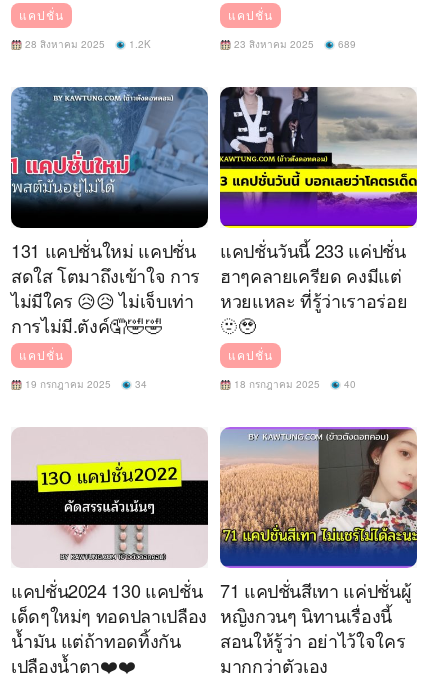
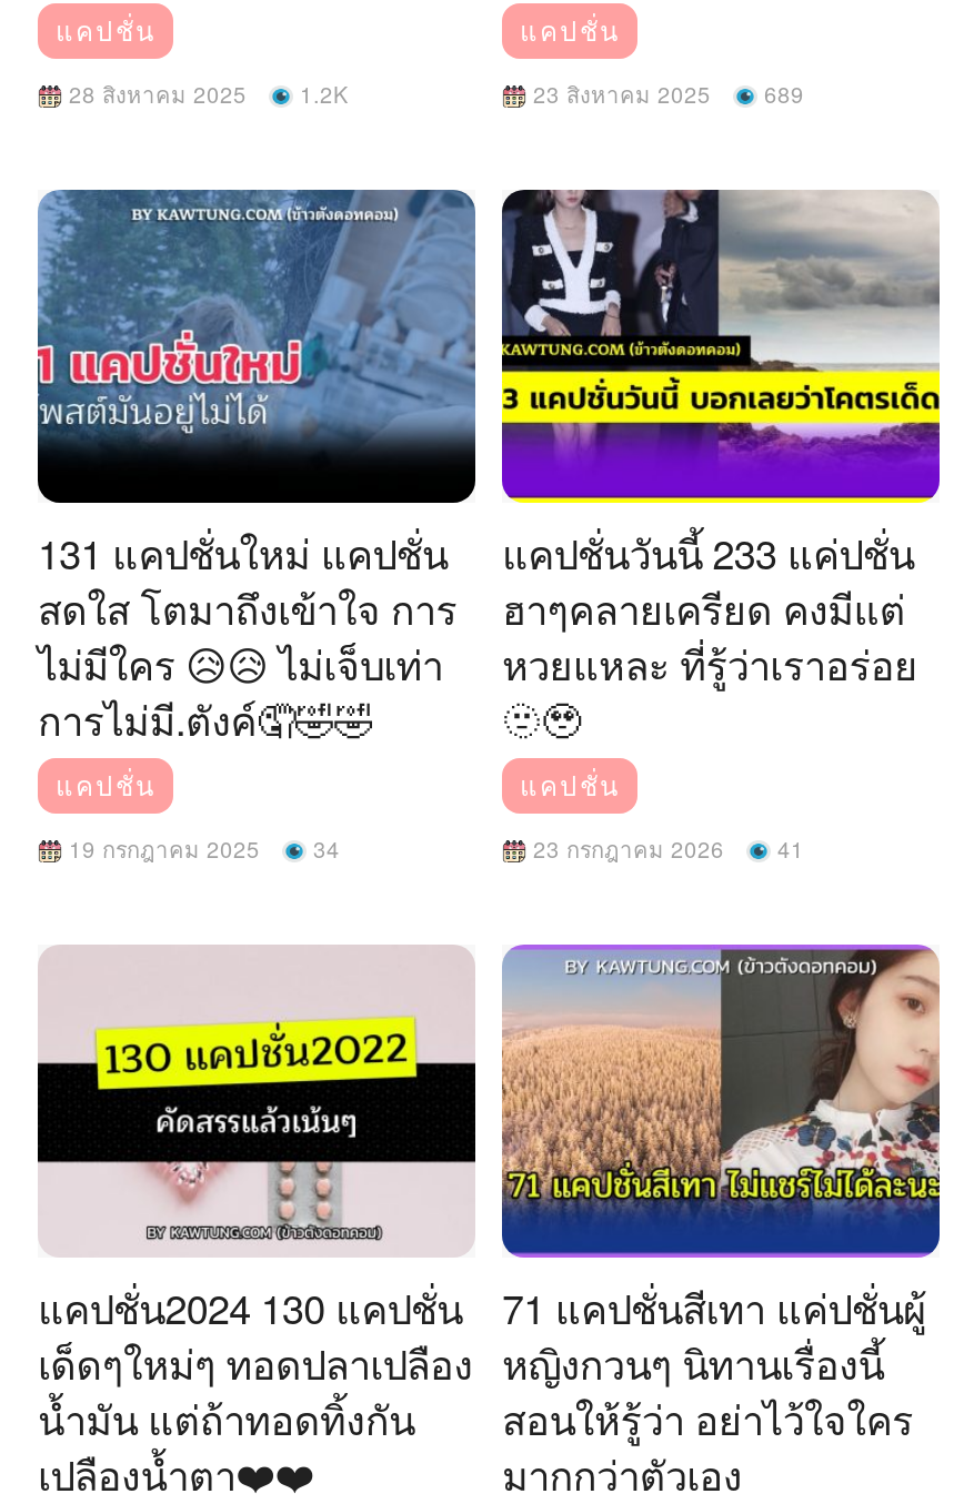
- 18 กรกฎาคม 2025
+ 23 กรกฎาคม 2026

- 40
+ 41
